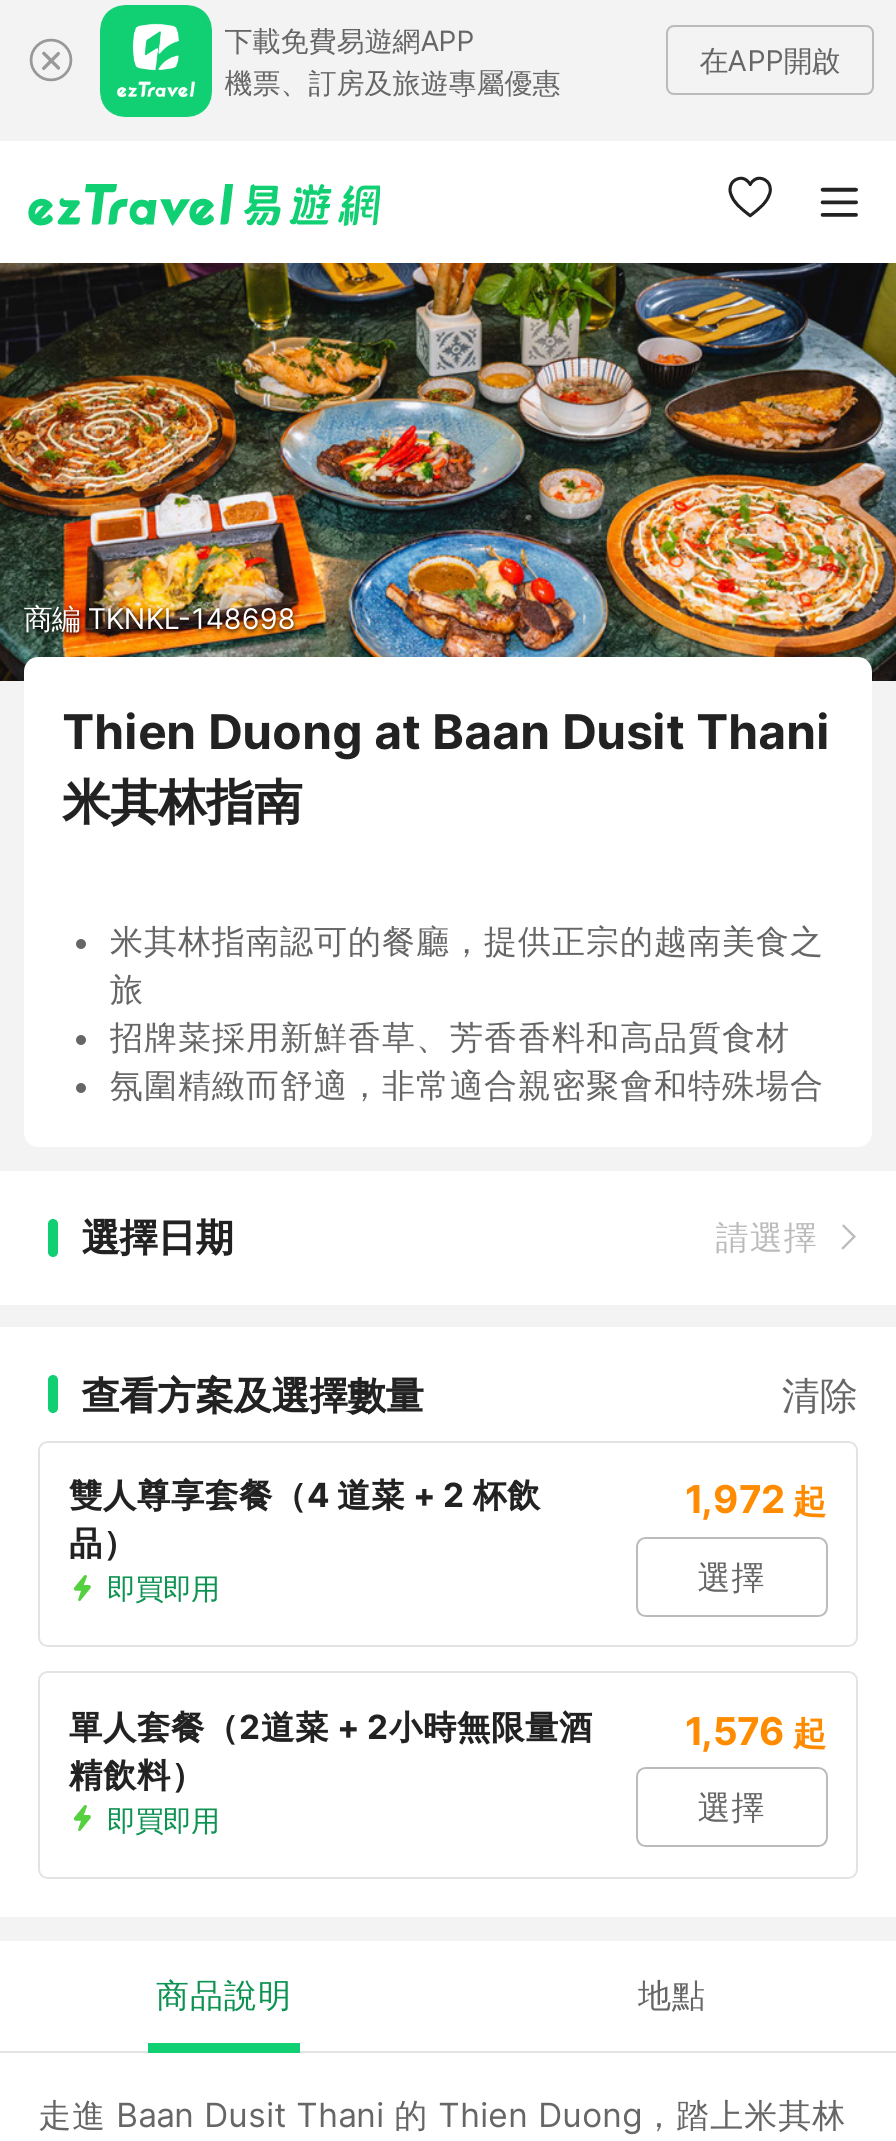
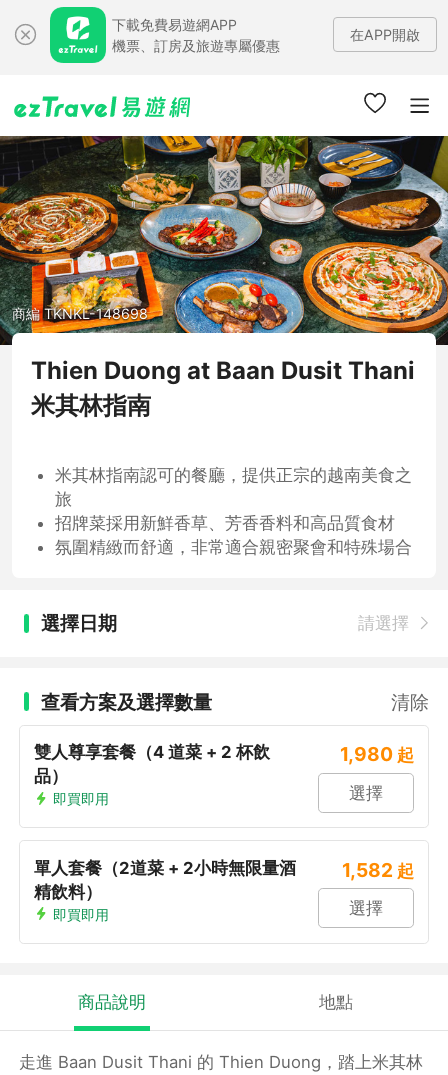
- 1,972 起
+ 1,980 起

- 1,576 起
+ 1,582 起
